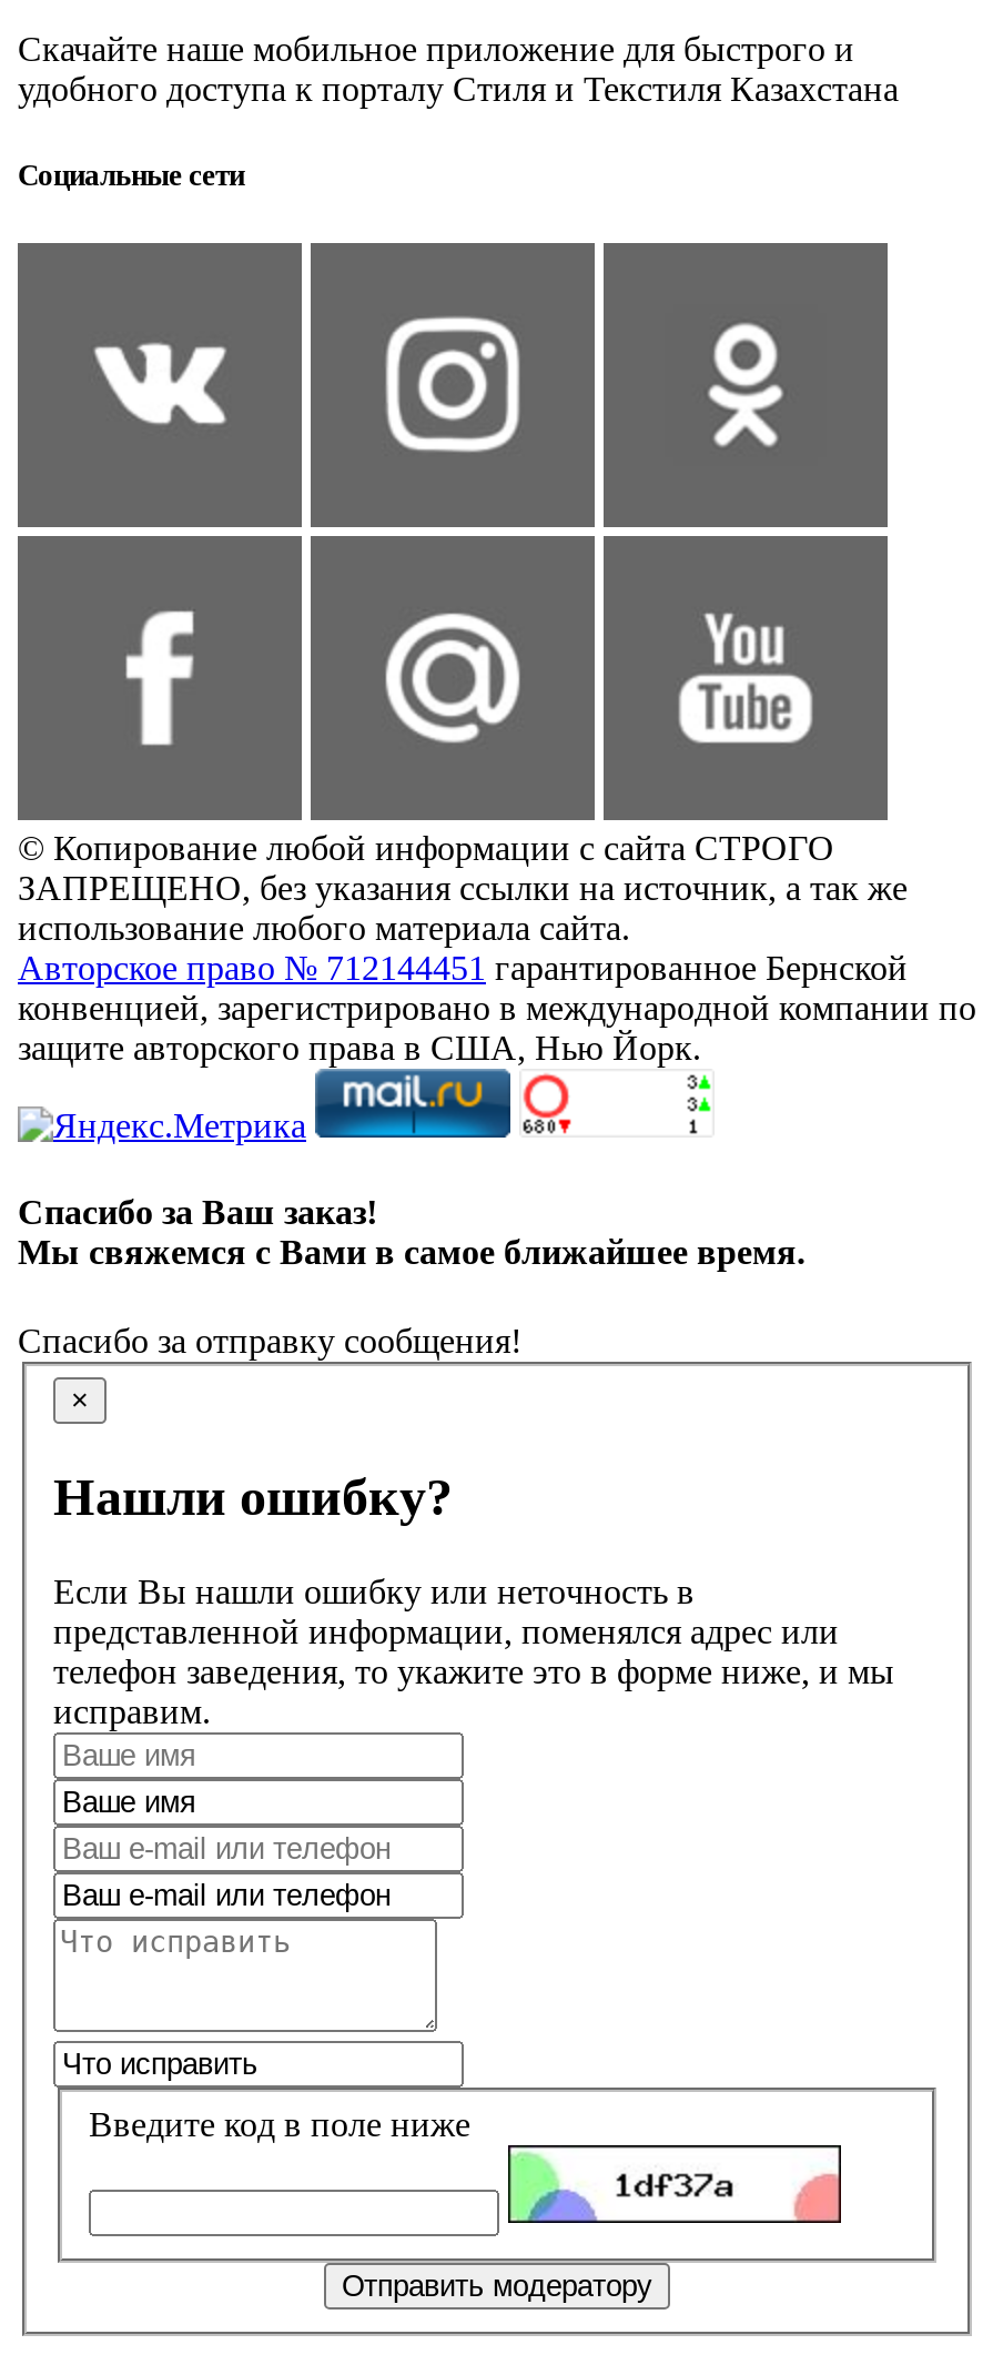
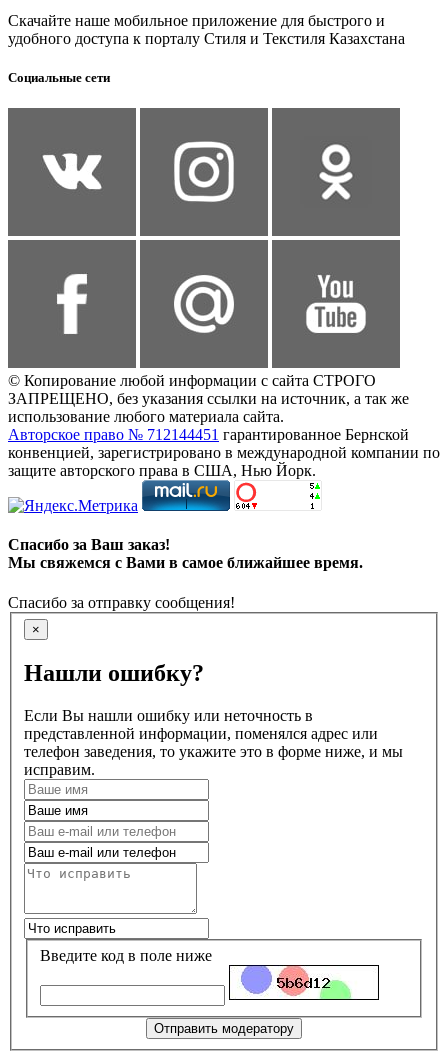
- [image]
+ [image]
